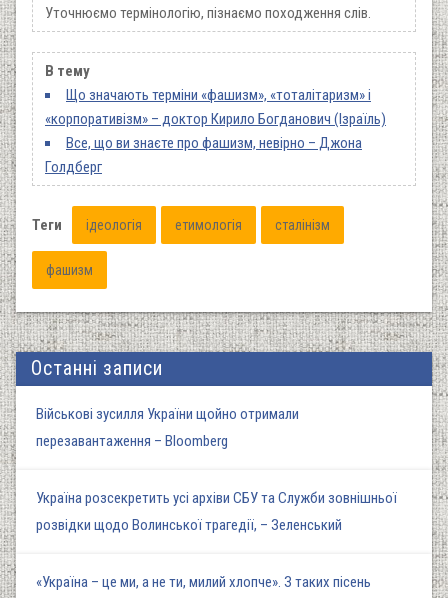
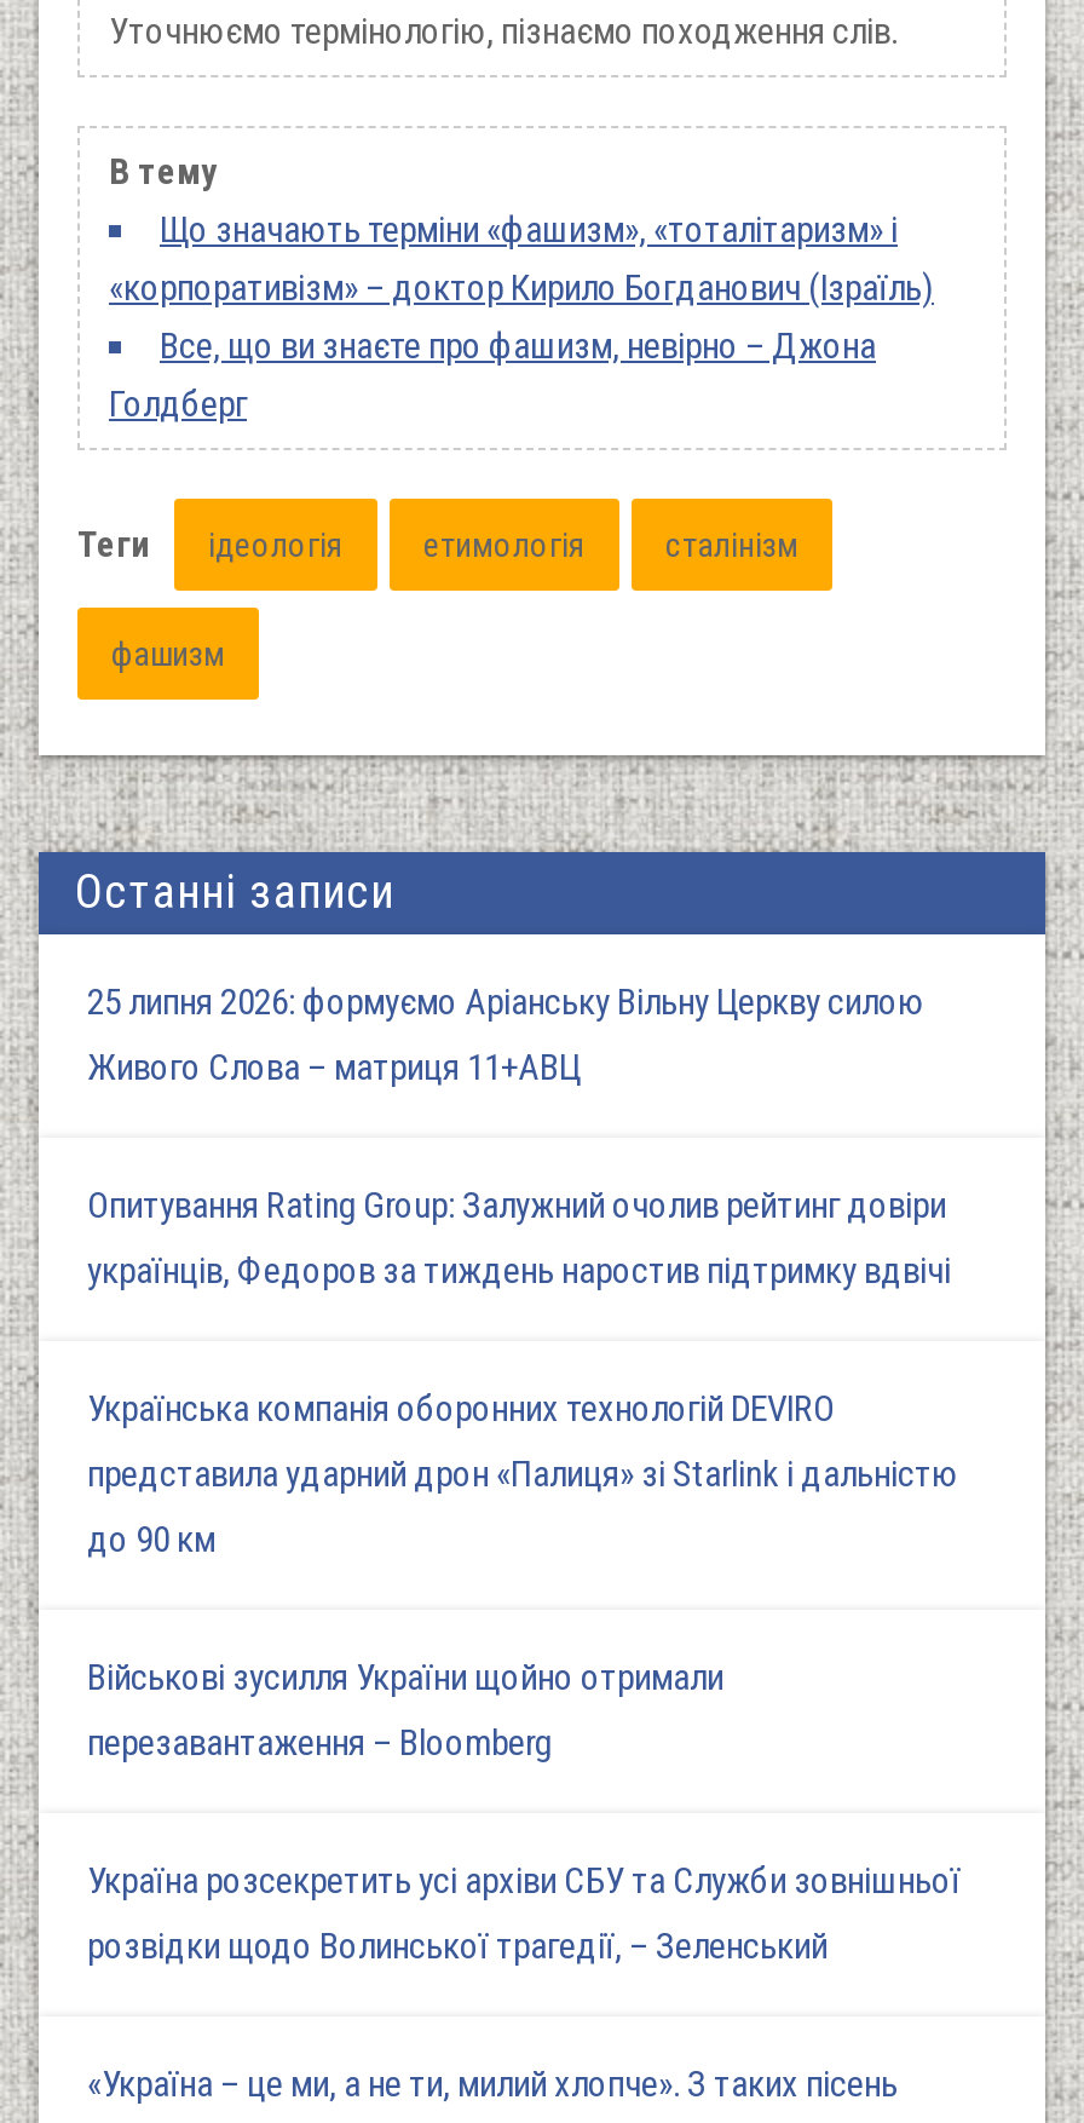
+ 25 липня 2026: формуємо Аріанську Вільну Церкву силою
+ Живого Слова – матриця 11+АВЦ
+ Опитування Rating Group: Залужний очолив рейтинг довіри
+ українців, Федоров за тиждень наростив підтримку вдвічі
+ Українська компанія оборонних технологій DEVIRO
+ представила ударний дрон «Палиця» зі Starlink і дальністю
+ до 90 км
